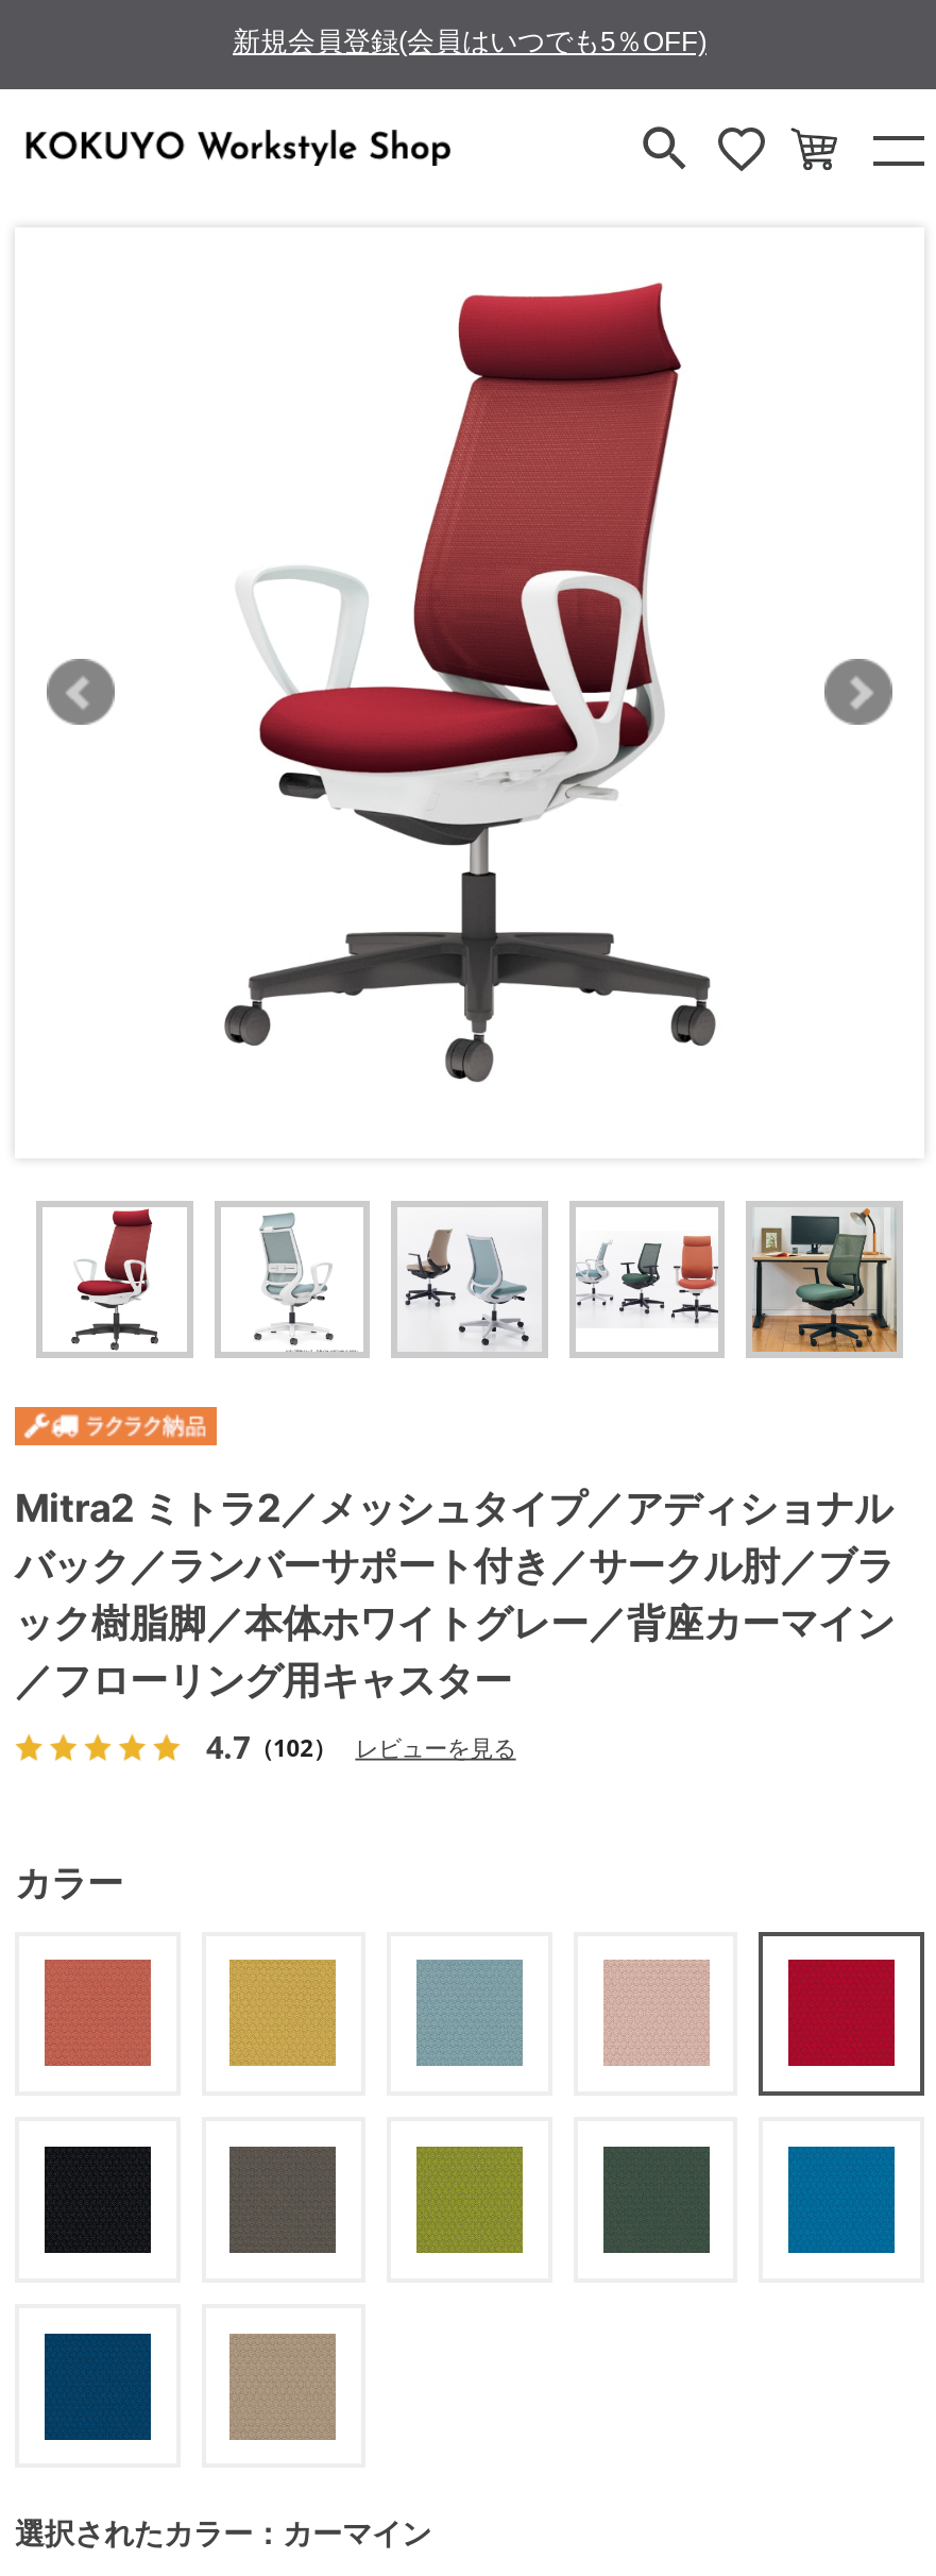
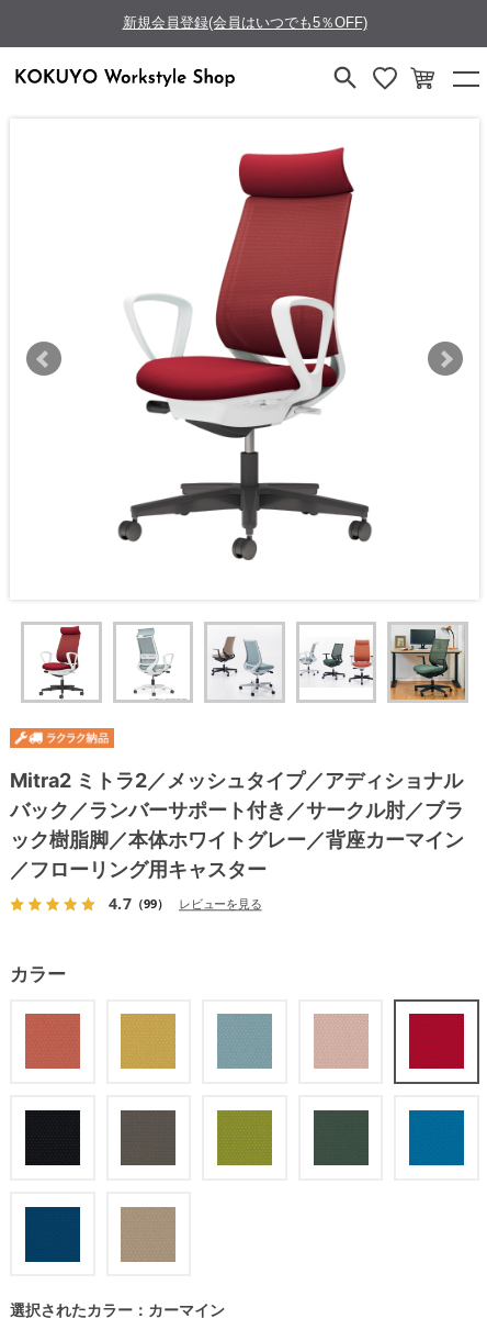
- 4.7（102） レビューを見る
+ 4.7（99） レビューを見る
